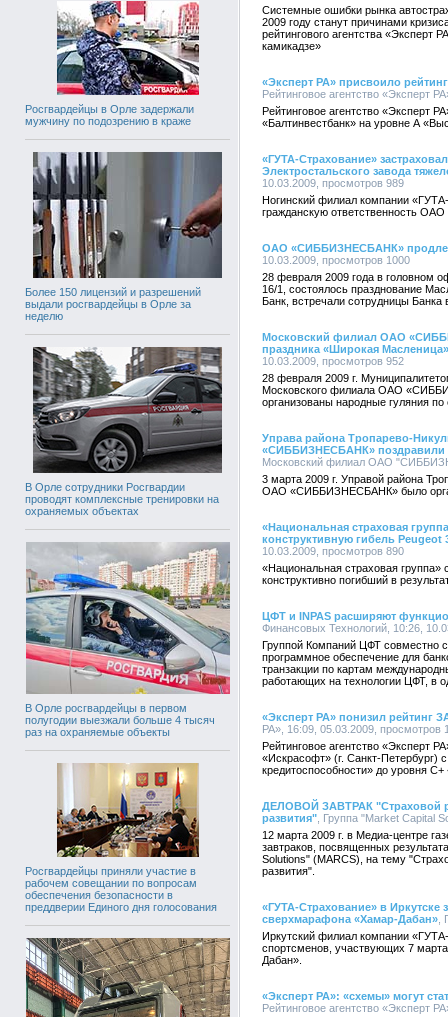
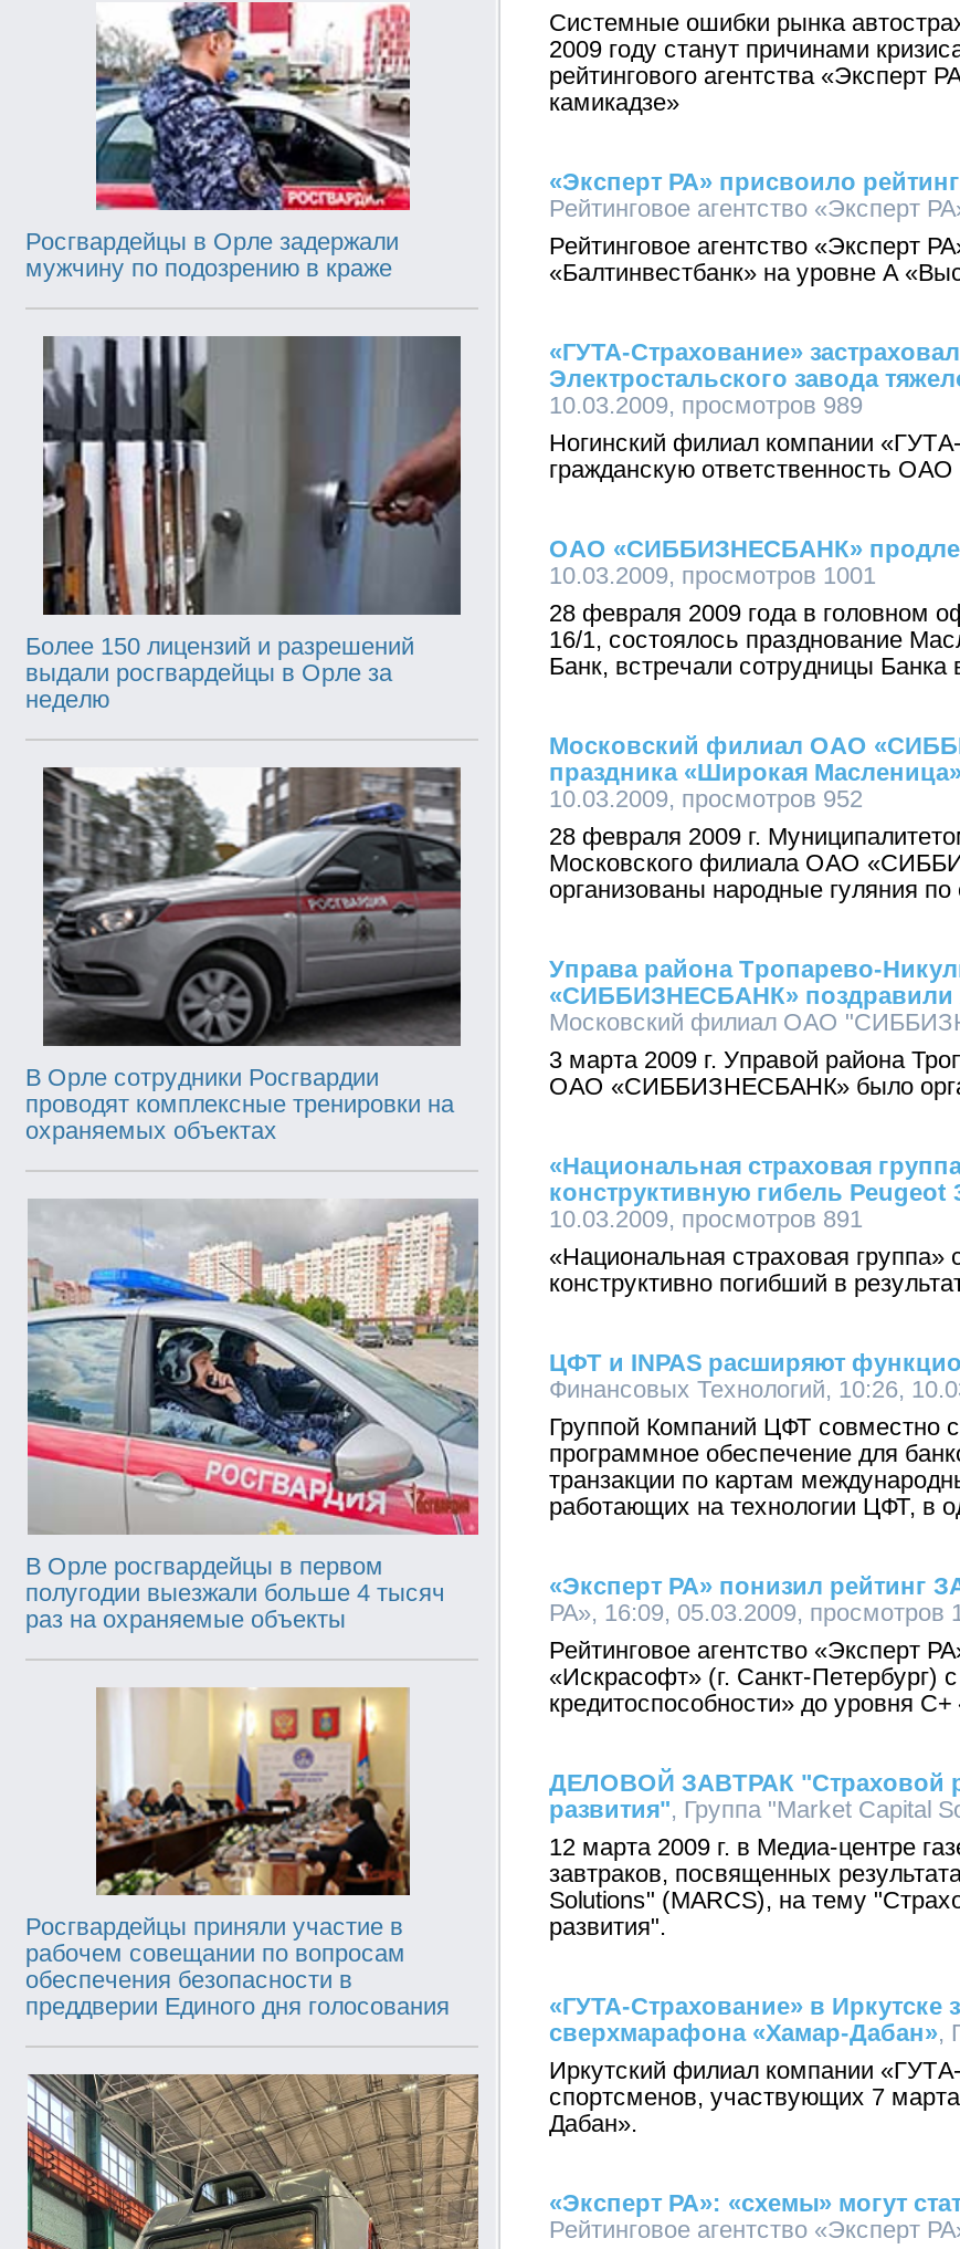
- 10.03.2009, просмотров 1000
+ 10.03.2009, просмотров 1001

- 10.03.2009, просмотров 890
+ 10.03.2009, просмотров 891
